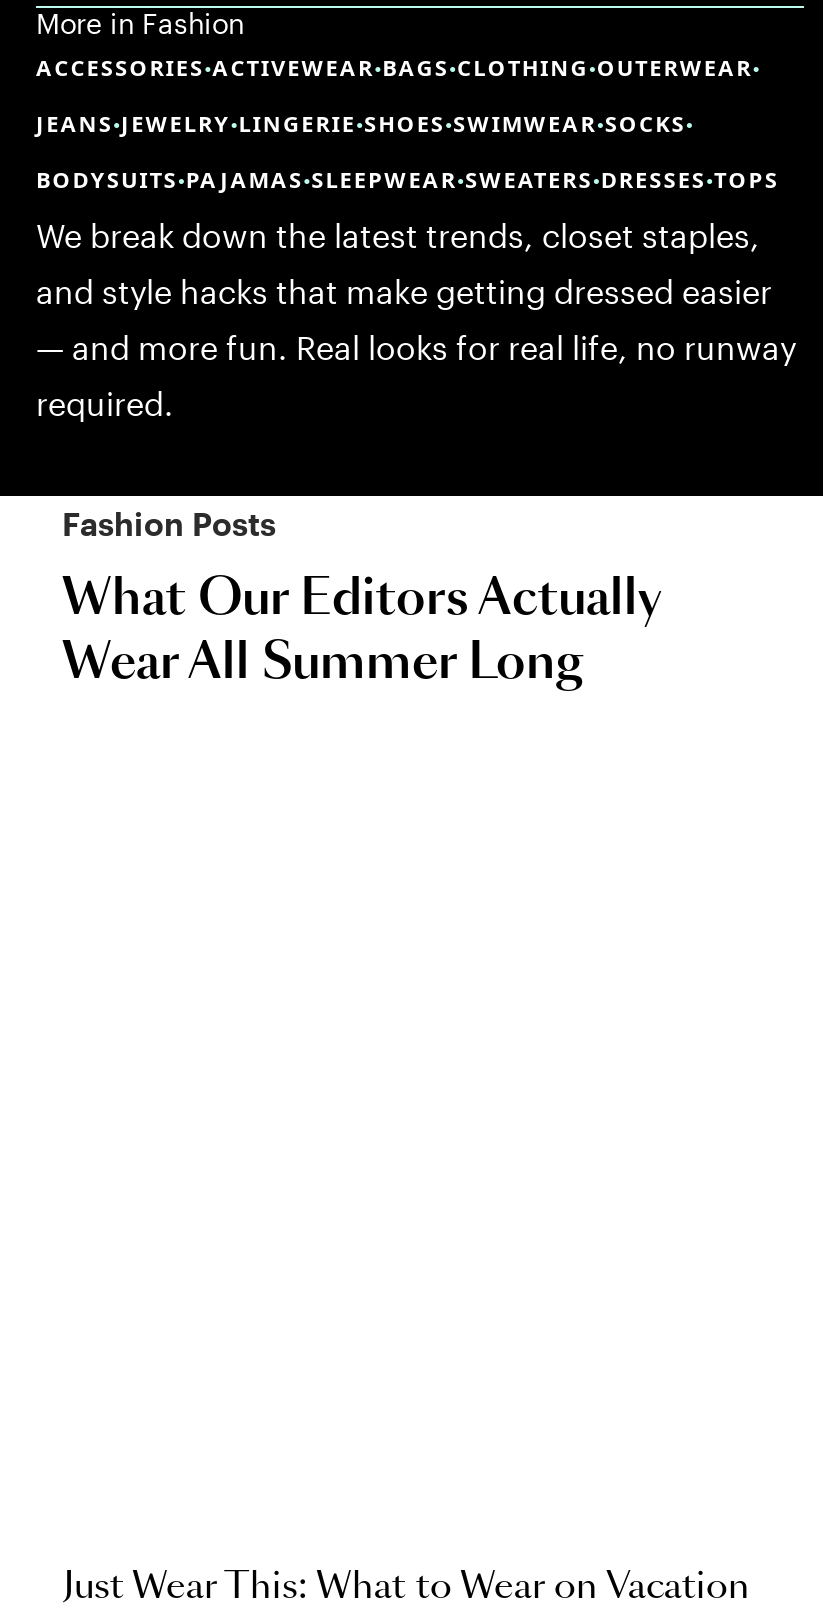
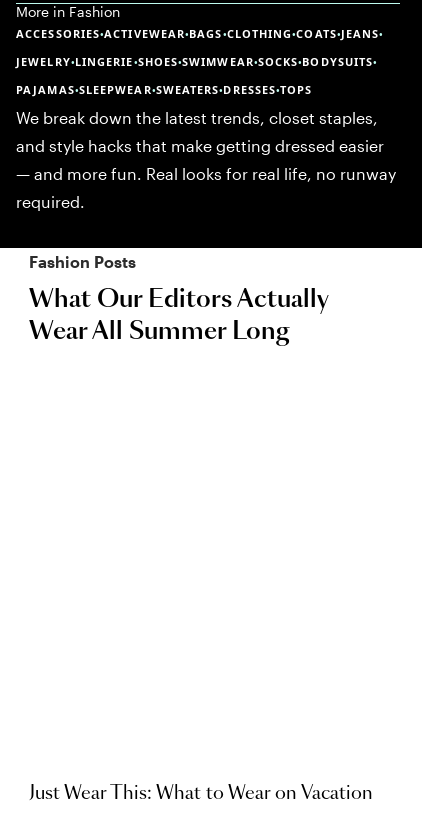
- ACCESSORIES•ACTIVEWEAR•BAGS•CLOTHING•OUTERWEAR•
+ ACCESSORIES•ACTIVEWEAR•BAGS•CLOTHING•COATS• JEANS•

- JEANS• JEWELRY•LINGERIE•SHOES•SWIMWEAR•SOCKS•
+ JEWELRY• LINGERIE•SHOES•SWIMWEAR•SOCKS•BODYSUITS•

- BODYSUITS•PAJAMAS•SLEEPWEAR•SWEATERS•DRESSES•TOPS
+ PAJAMAS•SLEEPWEAR•SWEATERS•DRESSES•TOPS
